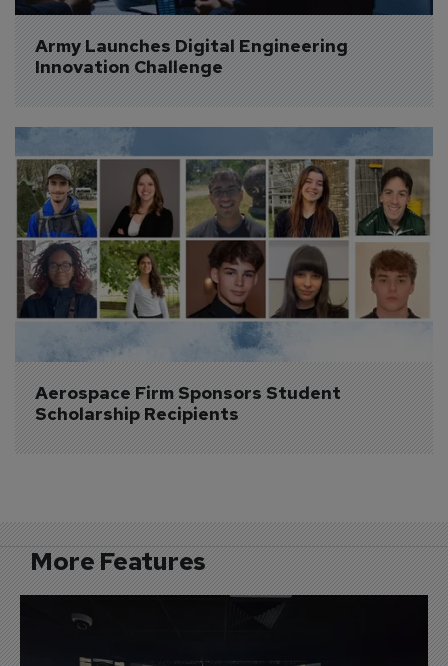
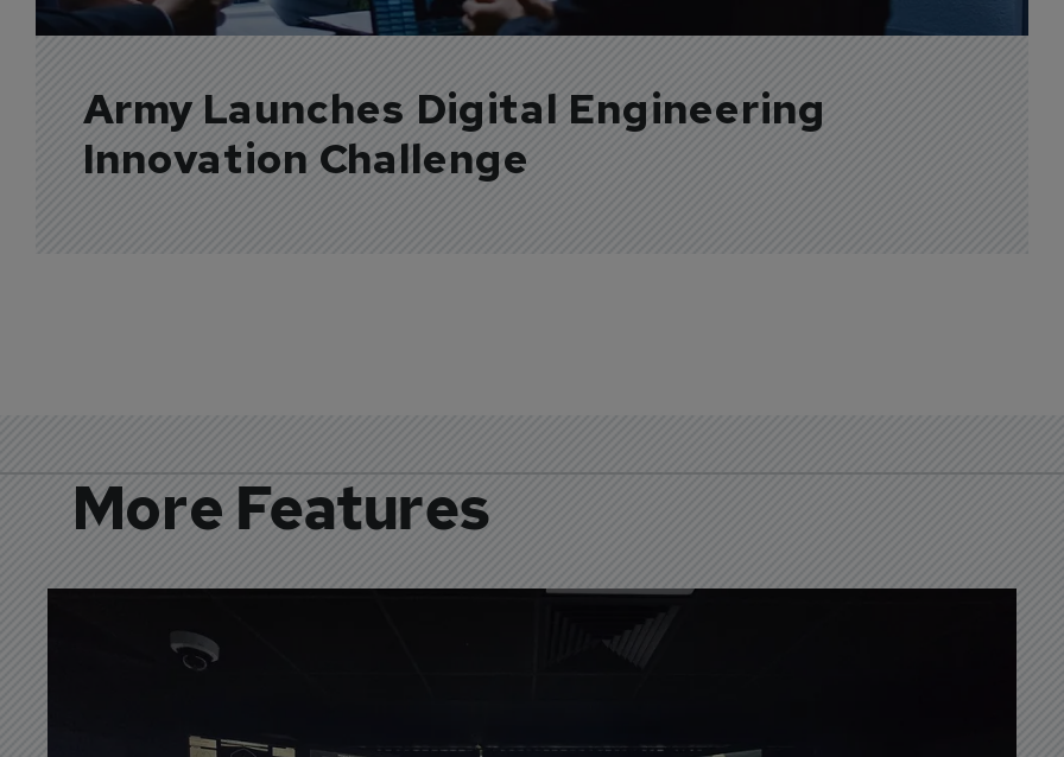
- [image]
- Aerospace Firm Sponsors Student
- Scholarship Recipients
